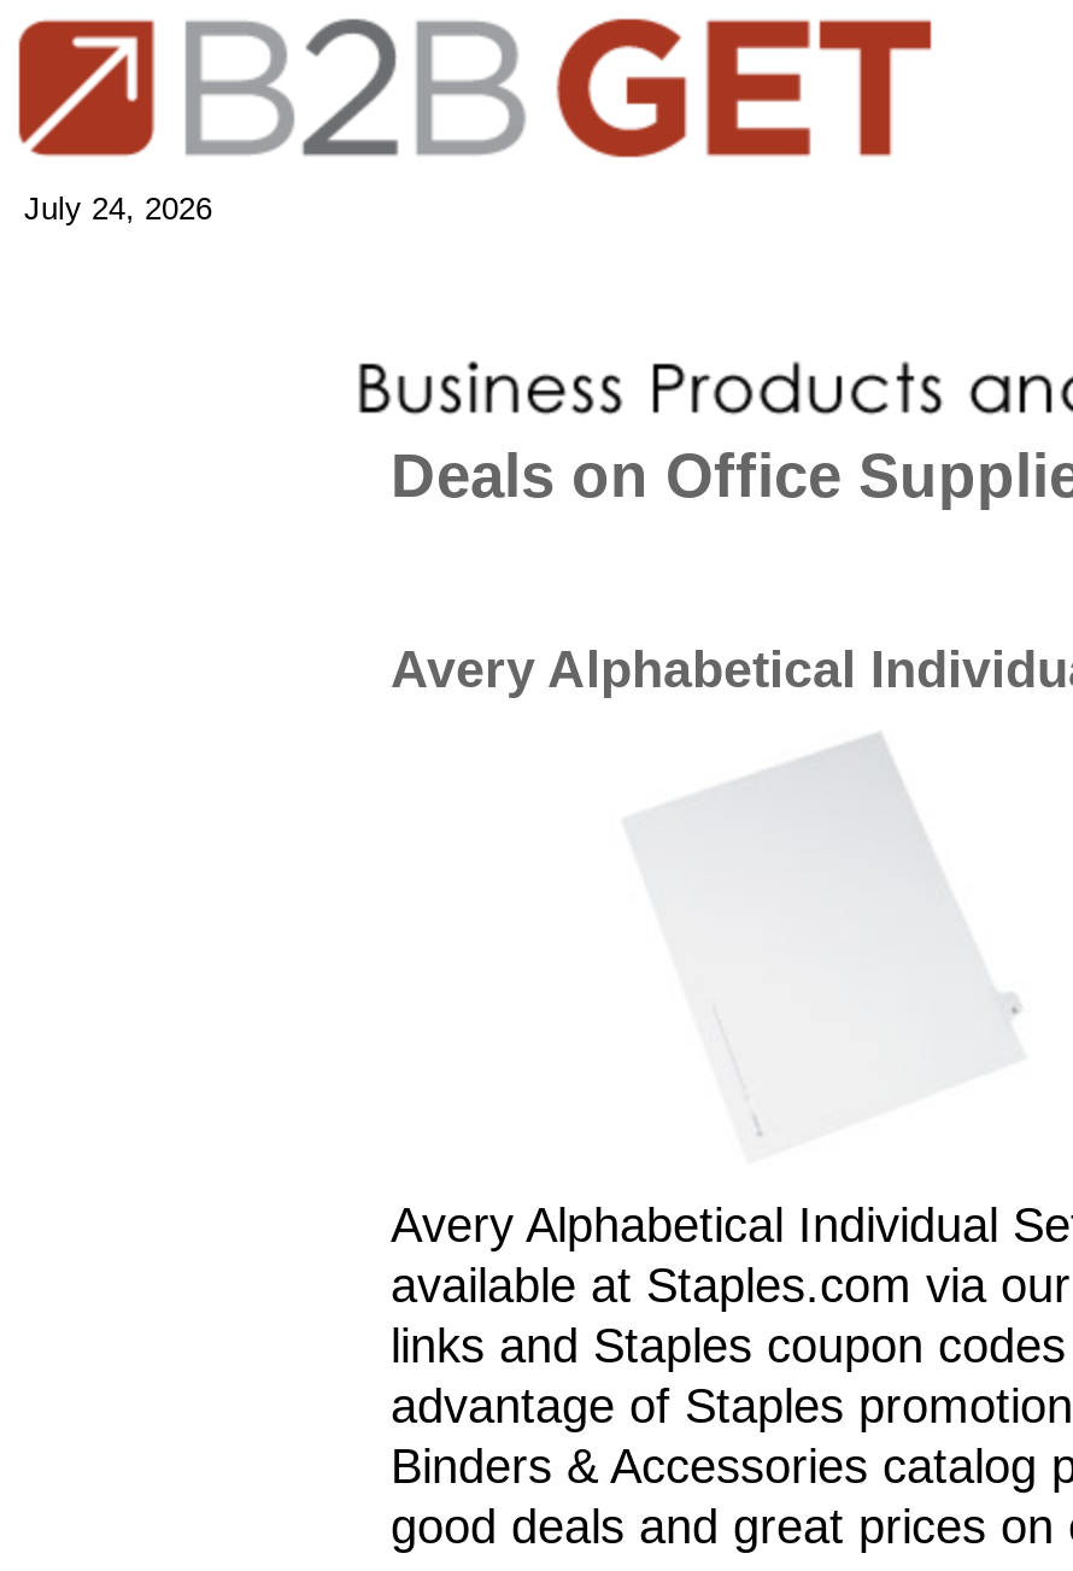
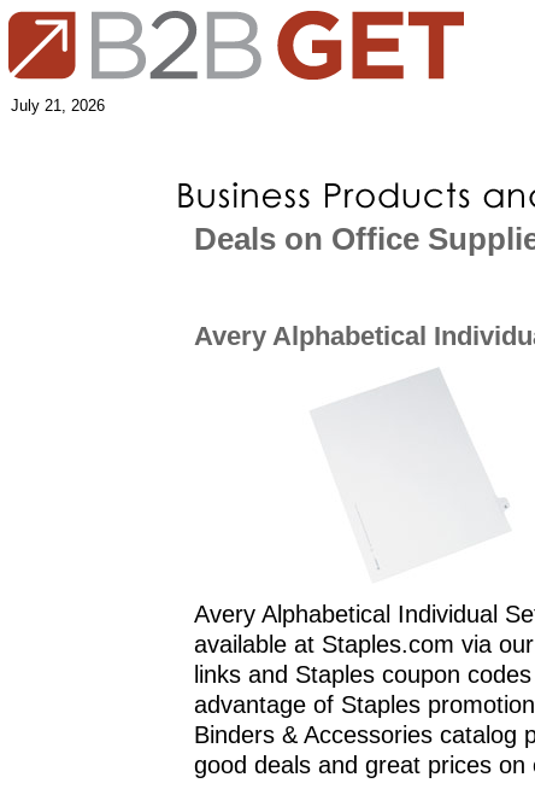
- July 24, 2026
+ July 21, 2026
